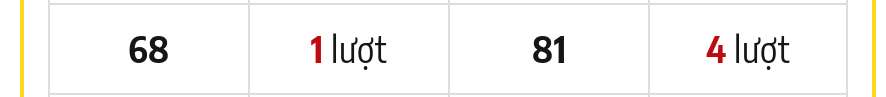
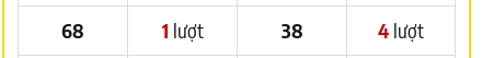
- 81
+ 38
